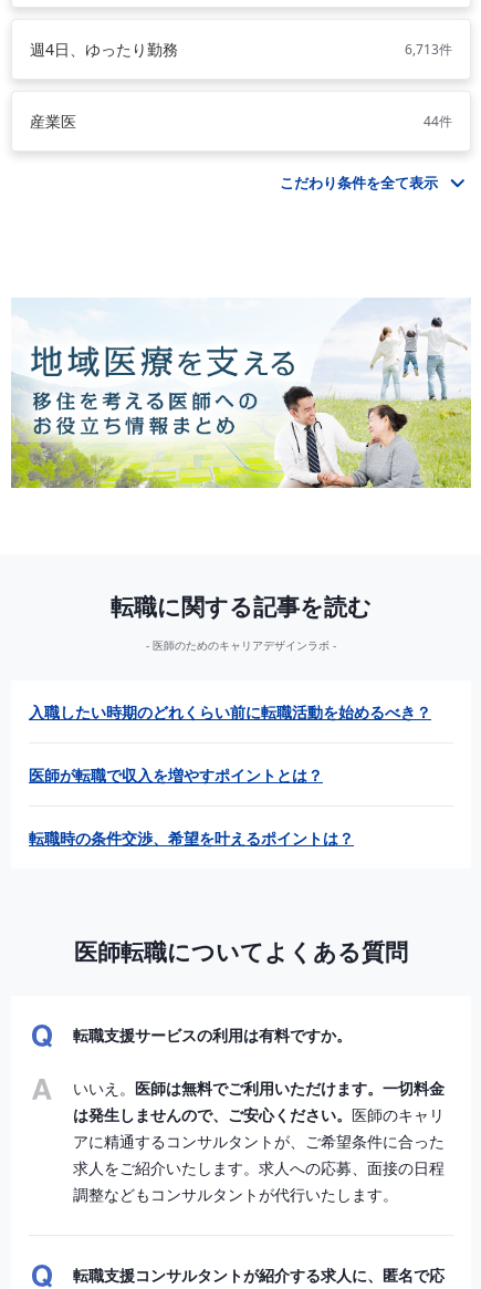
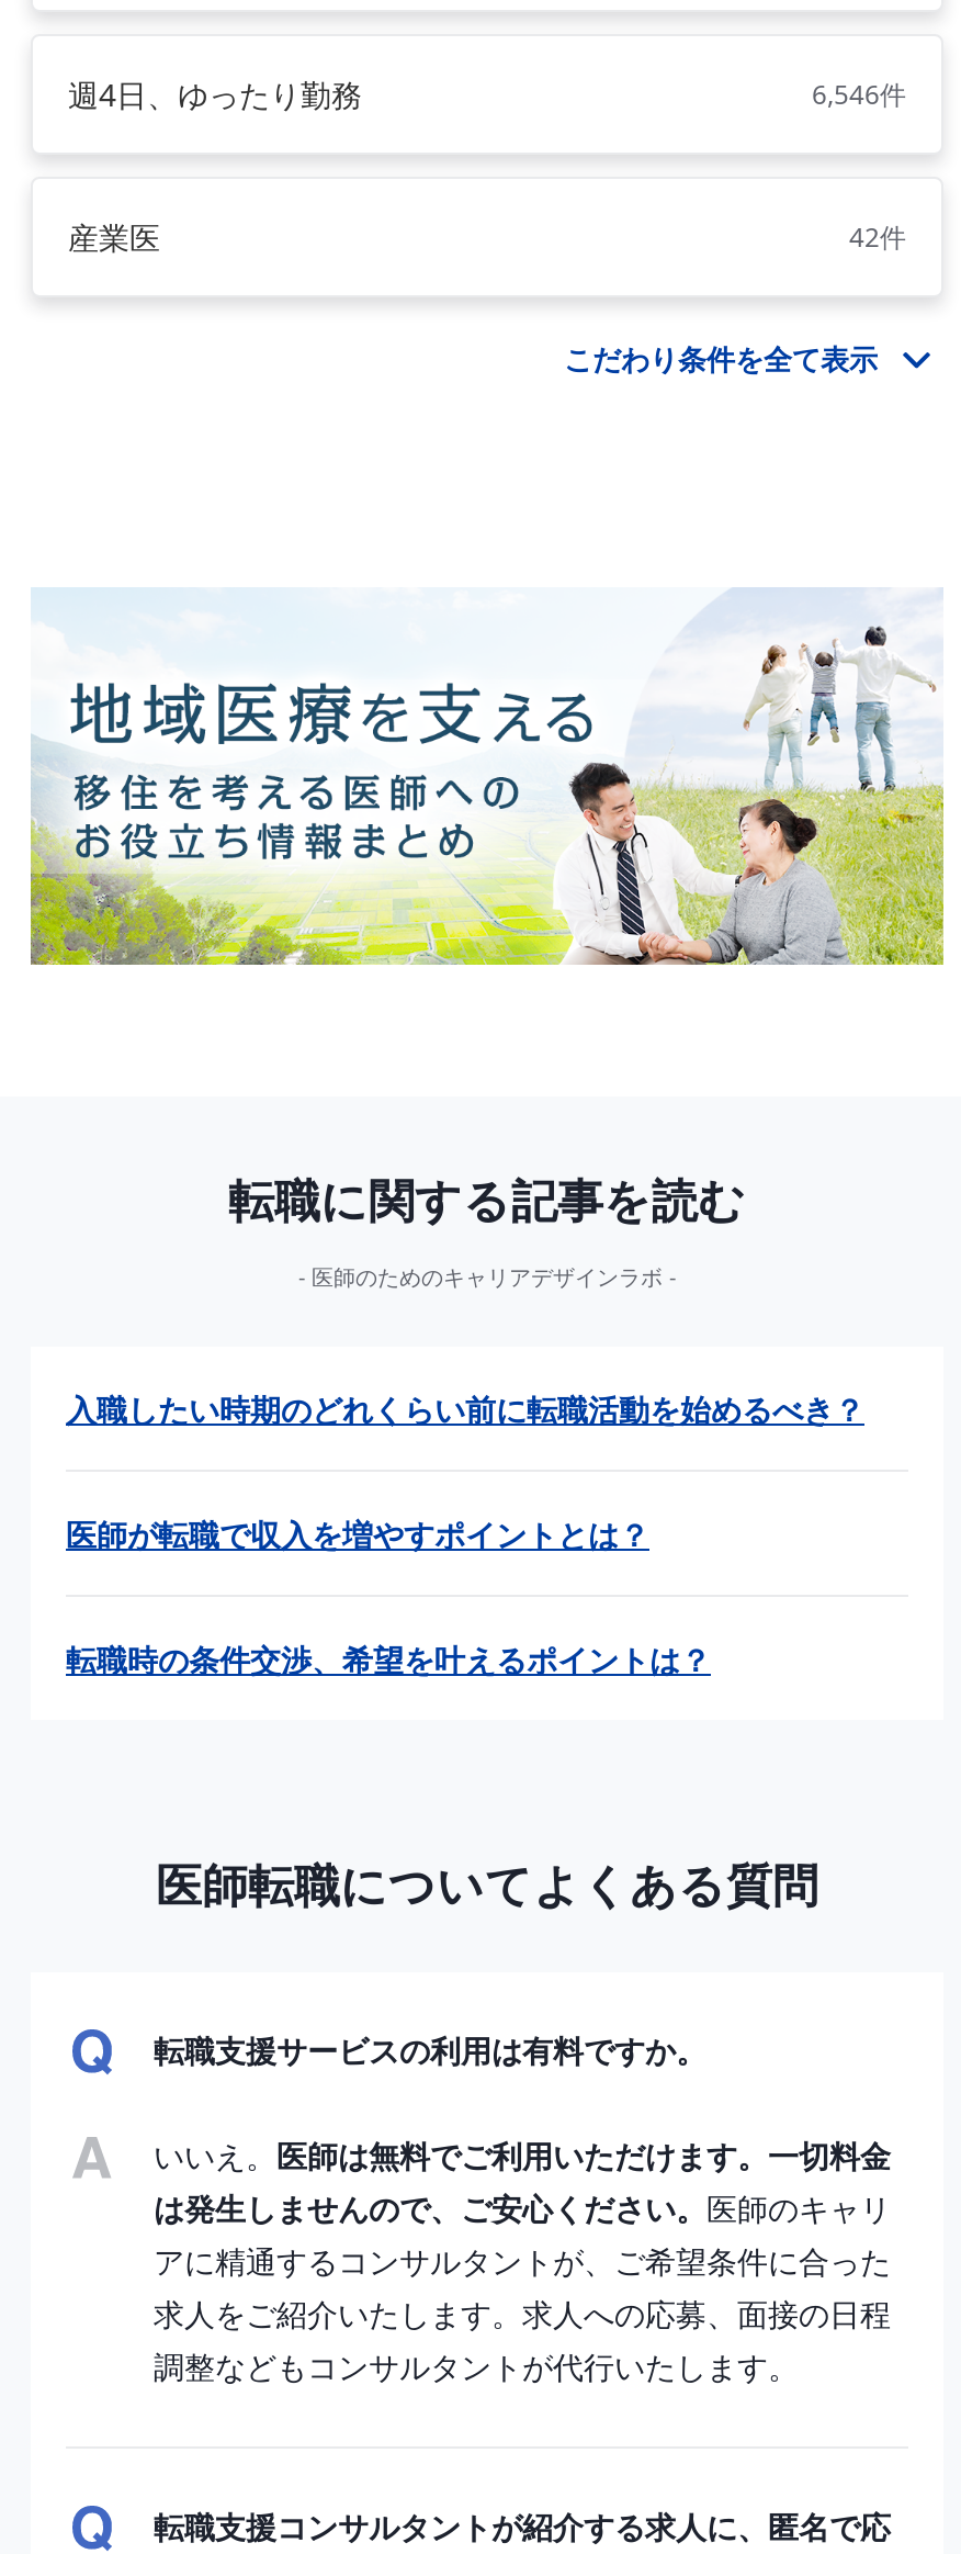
- 6,713件
+ 6,546件

- 44件
+ 42件
